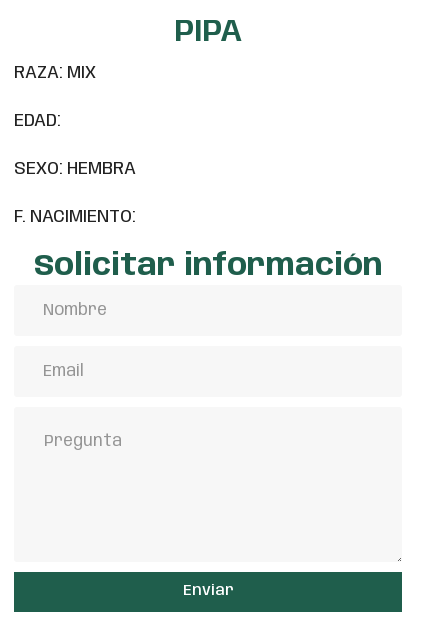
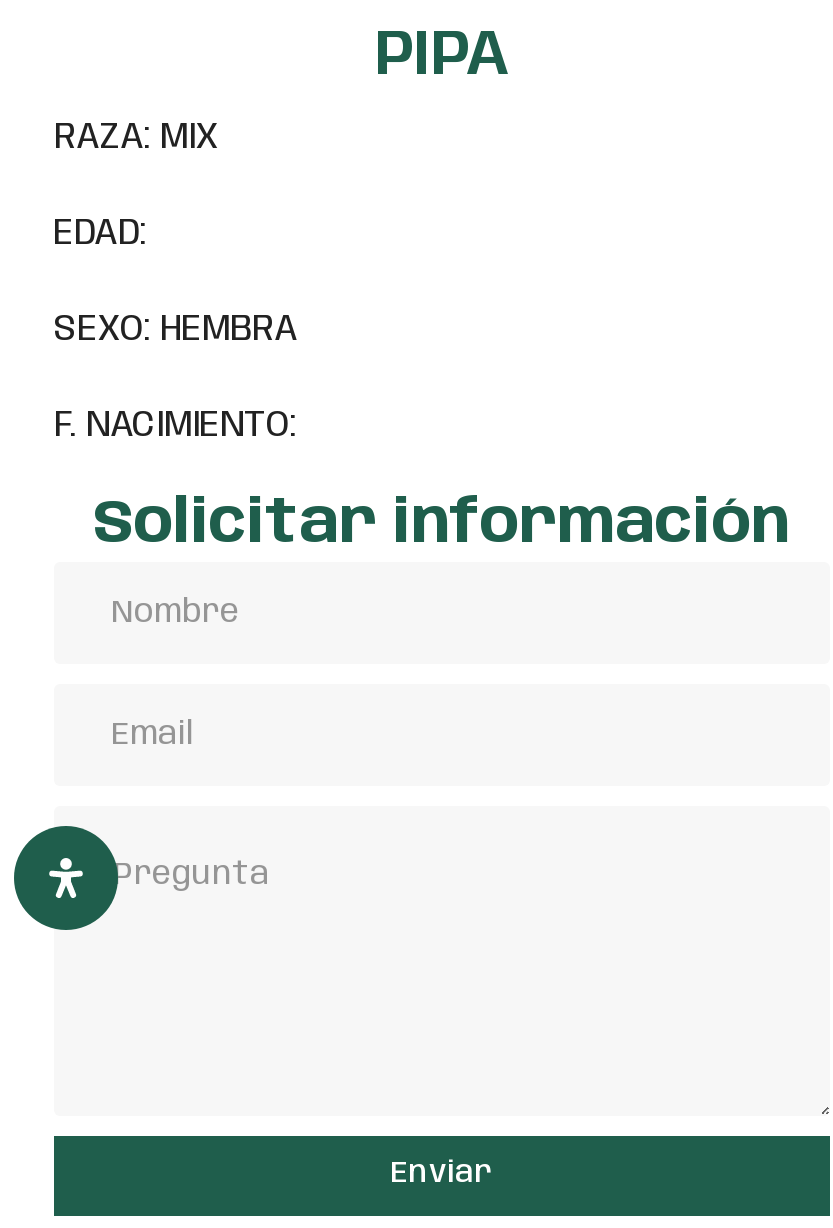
+ [image]
